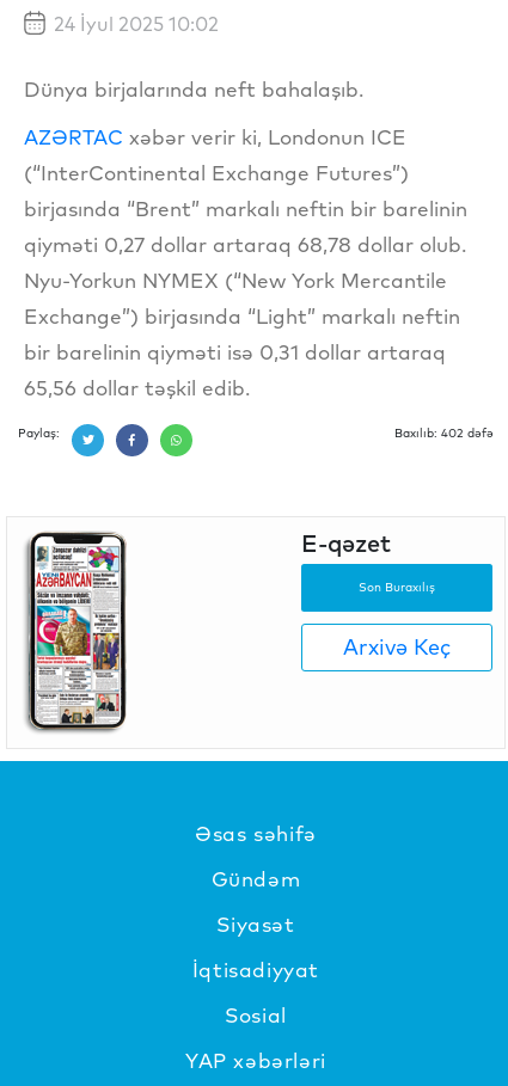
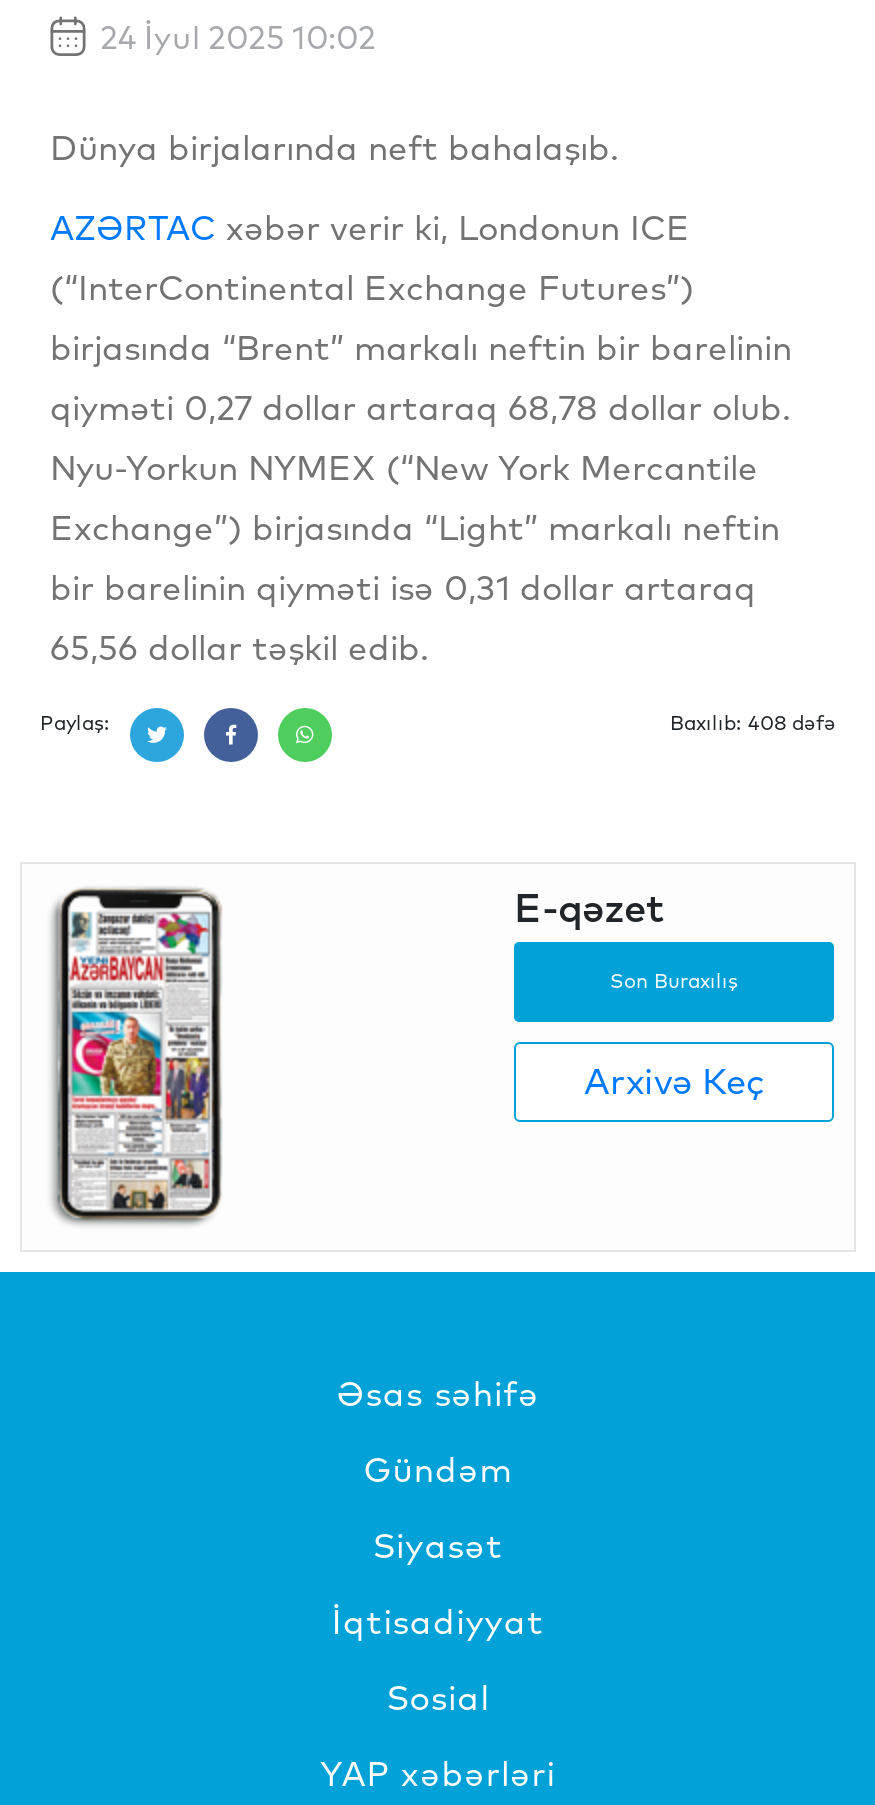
- Baxılıb: 402 dəfə
+ Baxılıb: 408 dəfə
